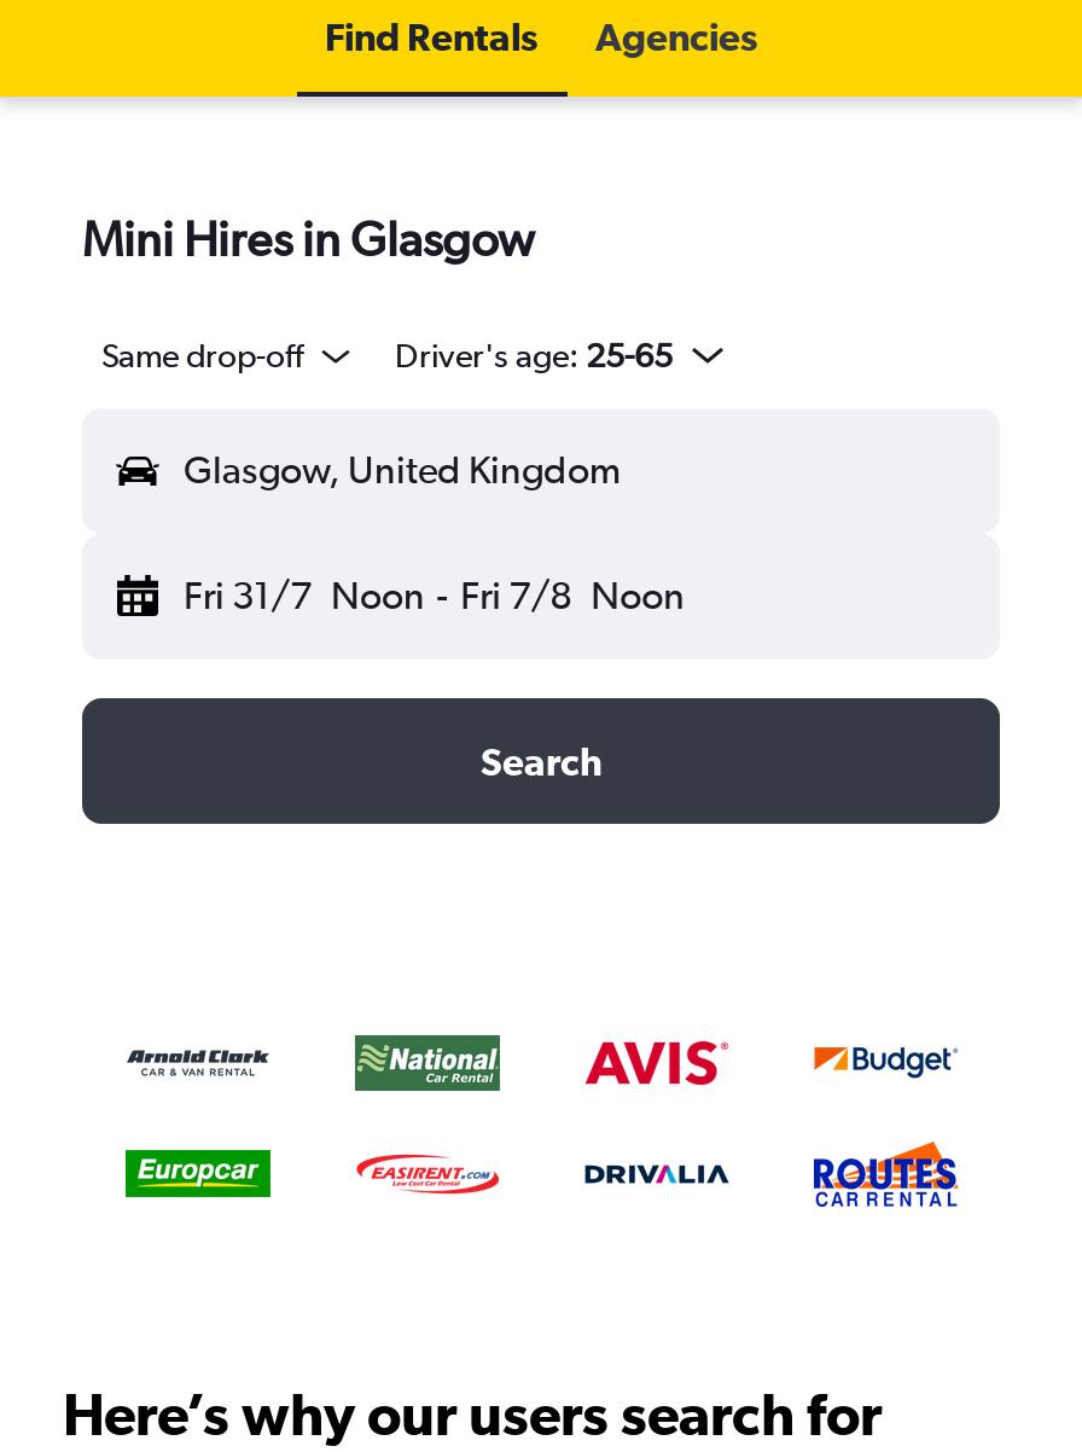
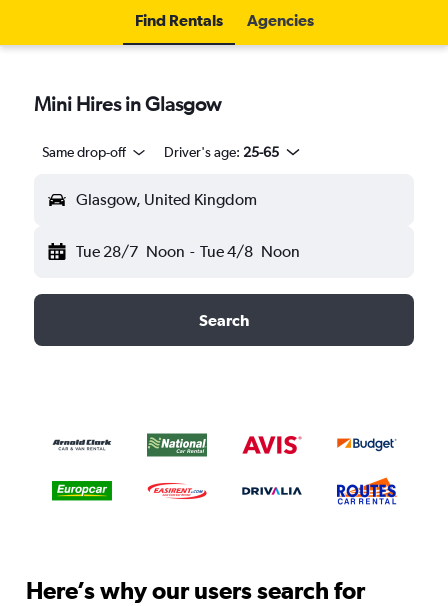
- Fri 31/7 Noon - Fri 7/8 Noon
+ Tue 28/7 Noon - Tue 4/8 Noon
